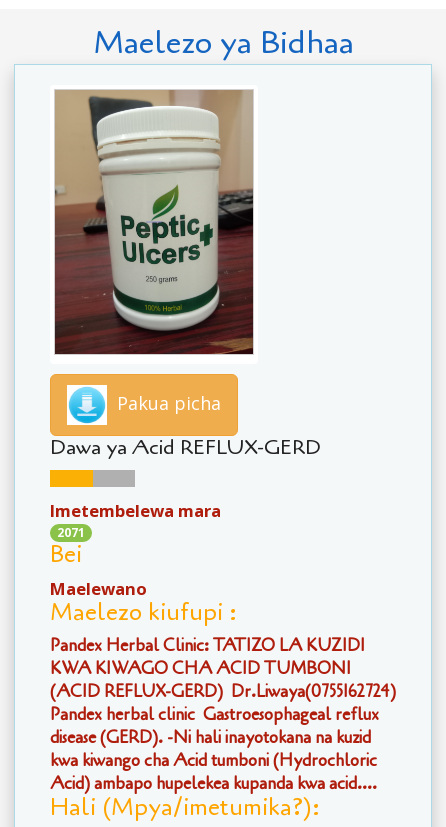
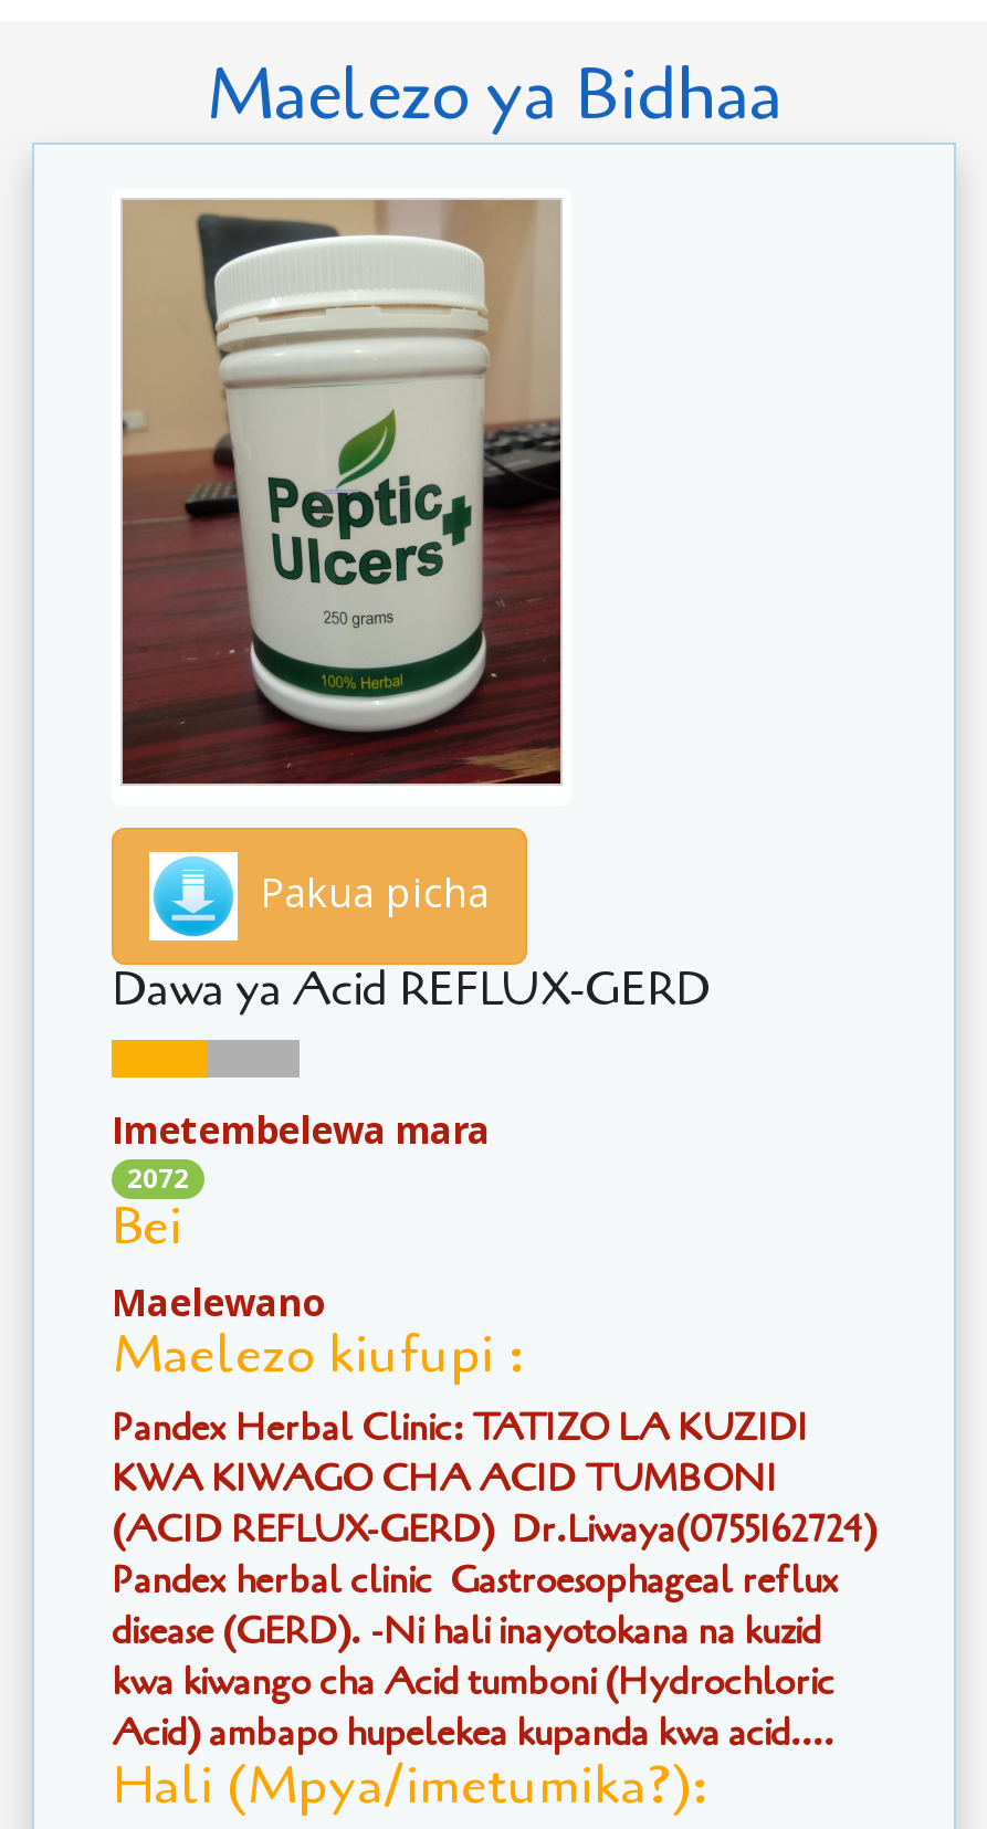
- 2071
+ 2072
